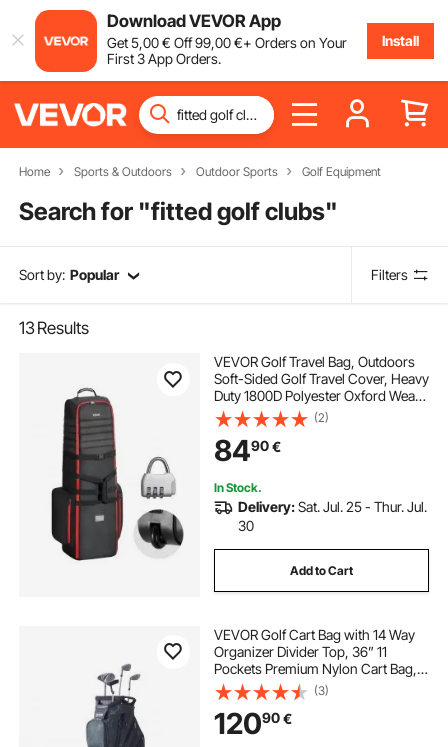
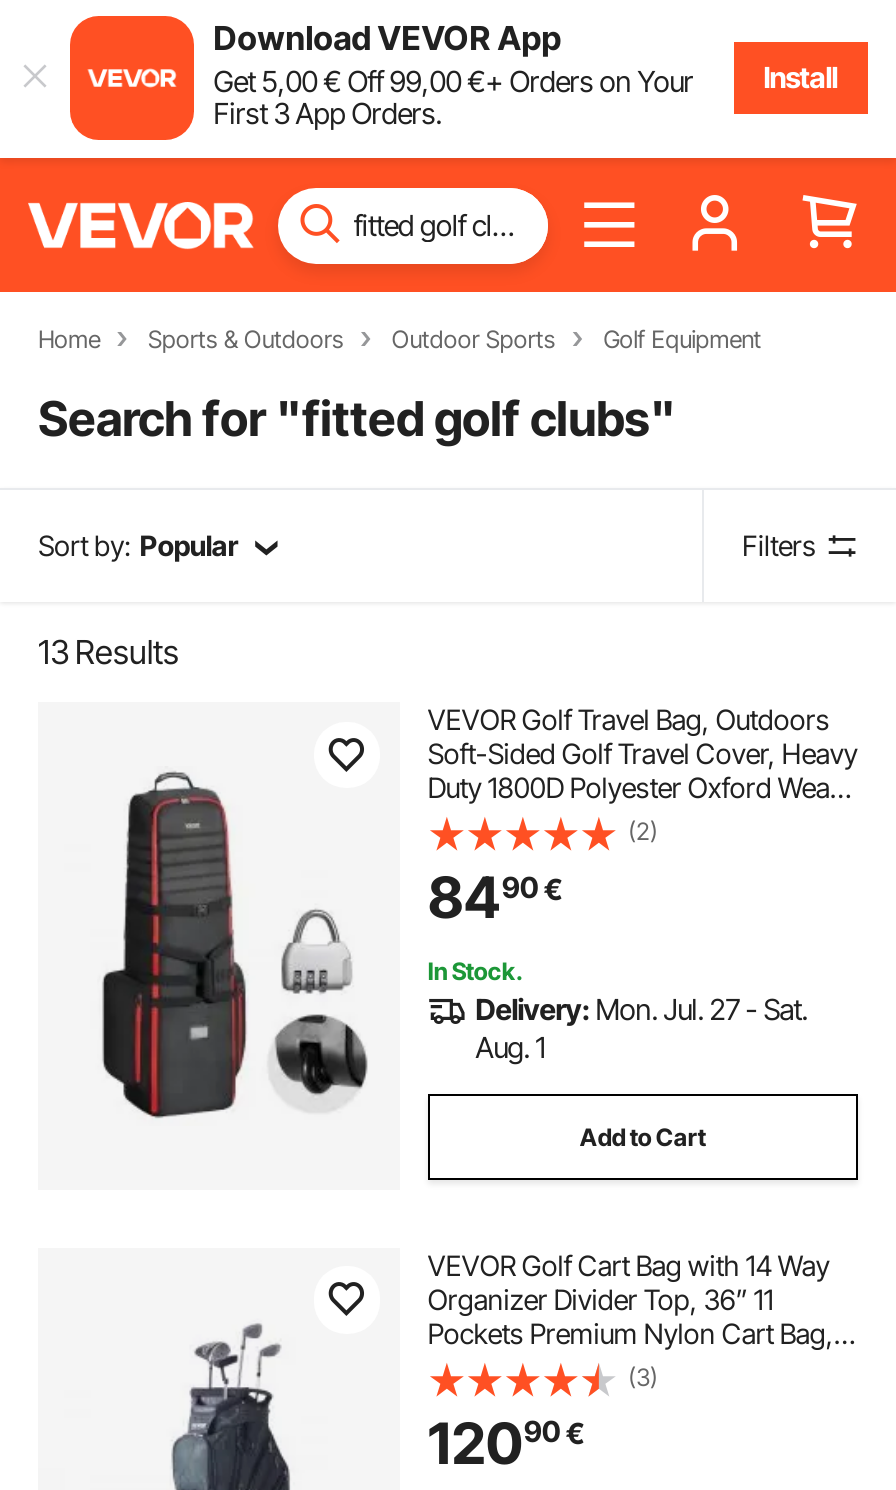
- Delivery: Sat. Jul. 25 - Thur. Jul.
- 30
+ Delivery: Mon. Jul. 27 - Sat.
+ Aug. 1
